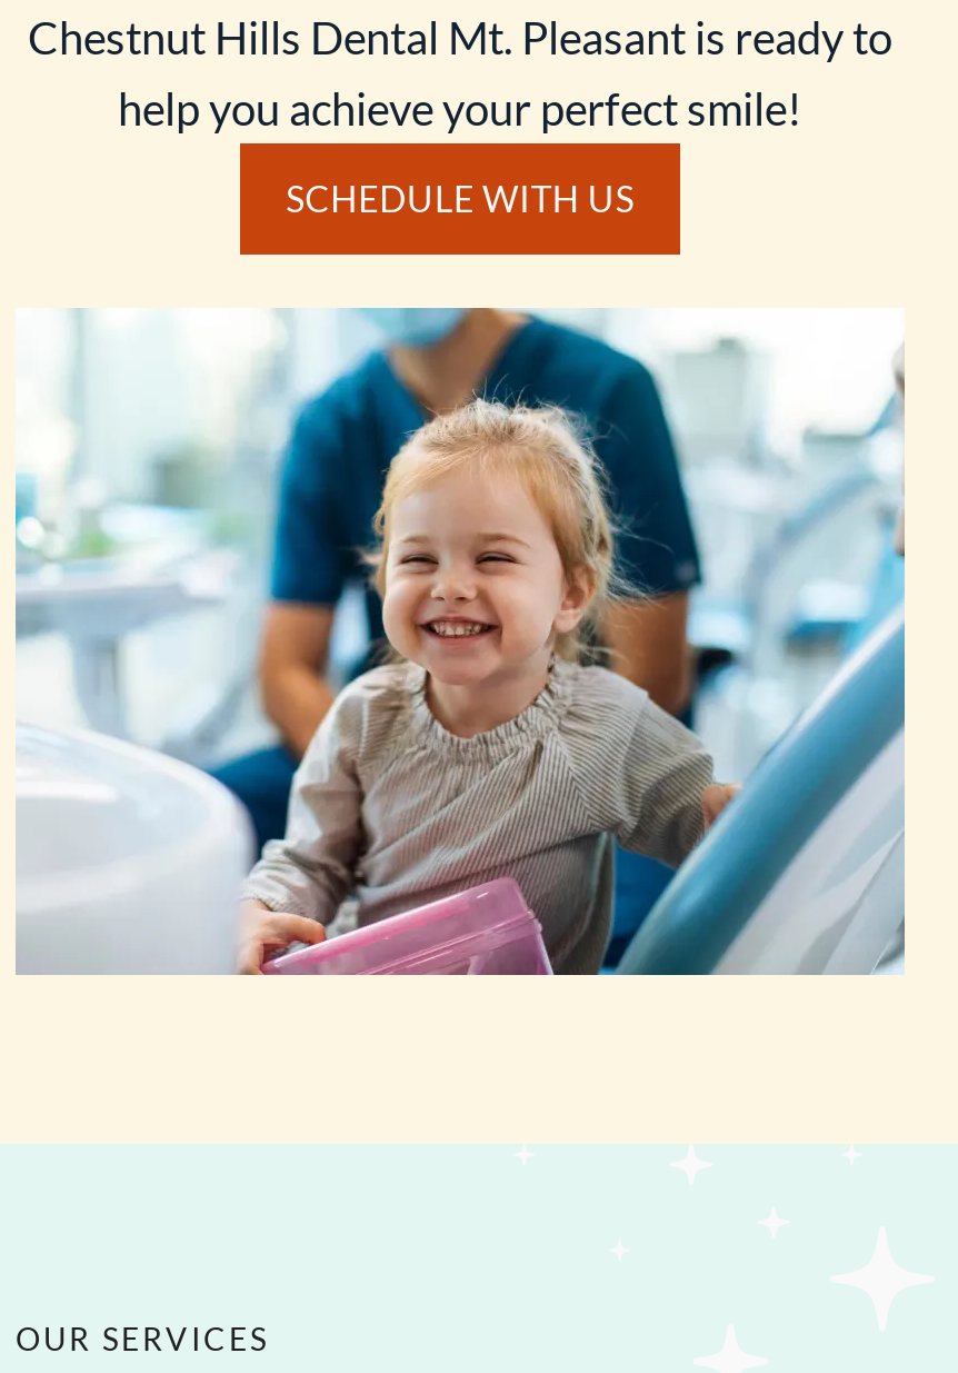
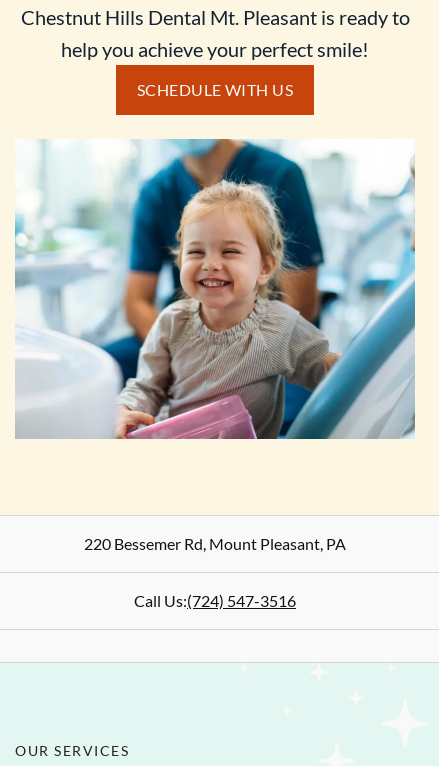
+ 220 Bessemer Rd, Mount Pleasant, PA
+ Call Us:(724) 547-3516
